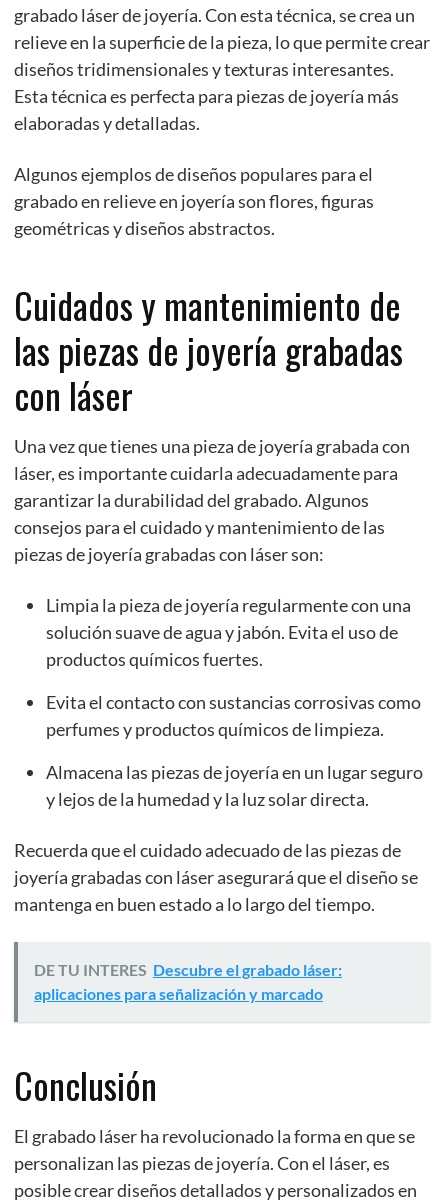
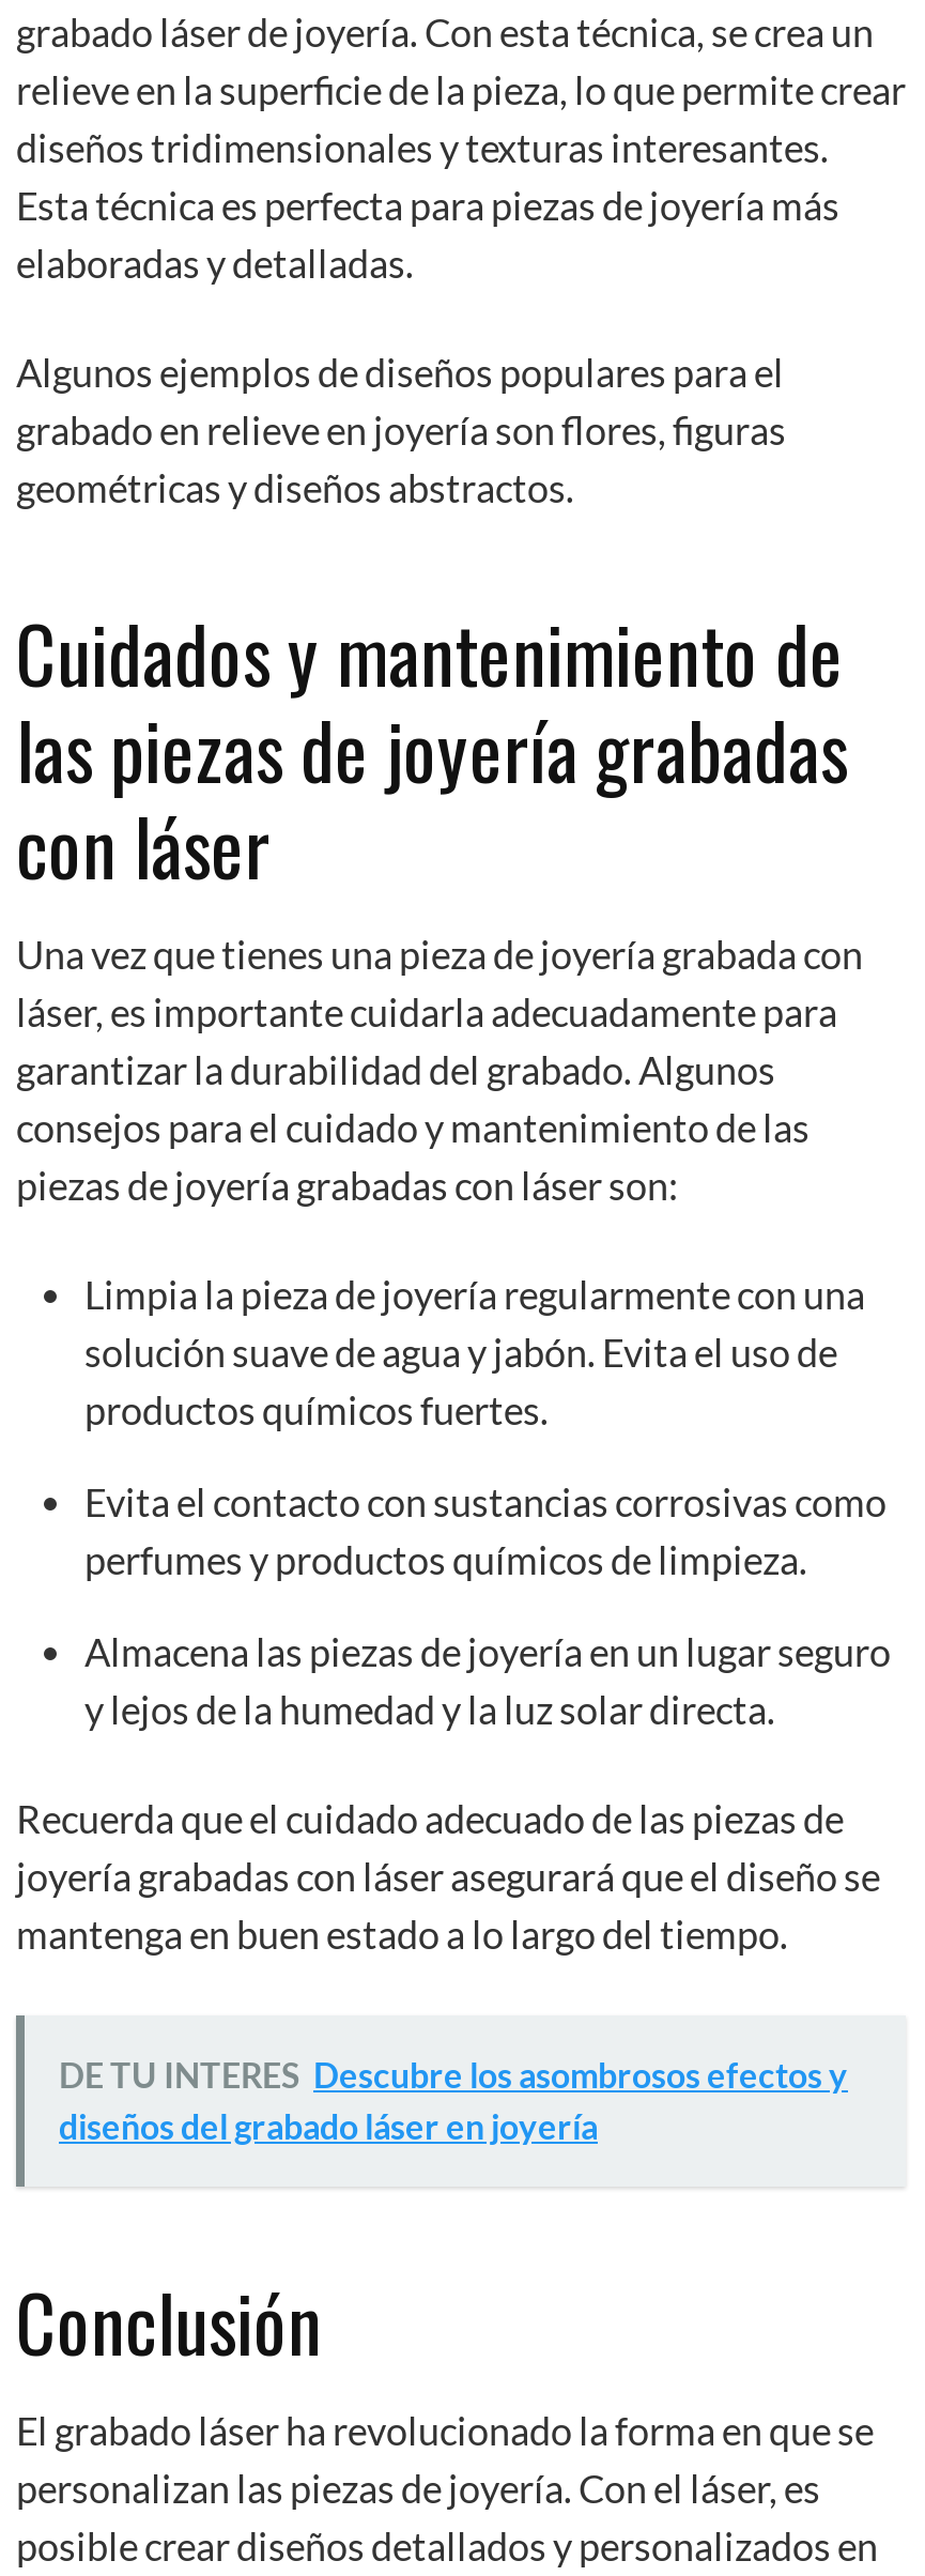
- DE TU INTERES Descubre el grabado láser:
- aplicaciones para señalización y marcado
+ DE TU INTERES Descubre los asombrosos efectos y
+ diseños del grabado láser en joyería
